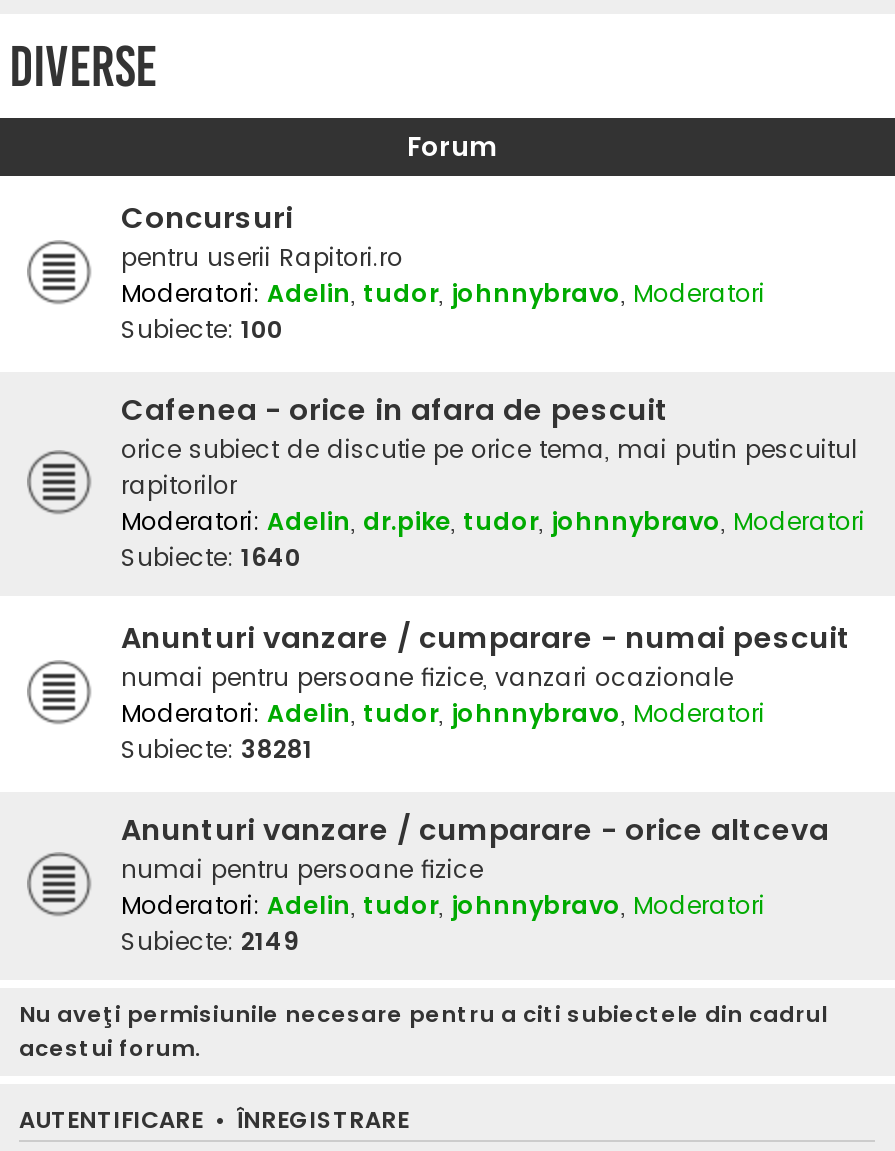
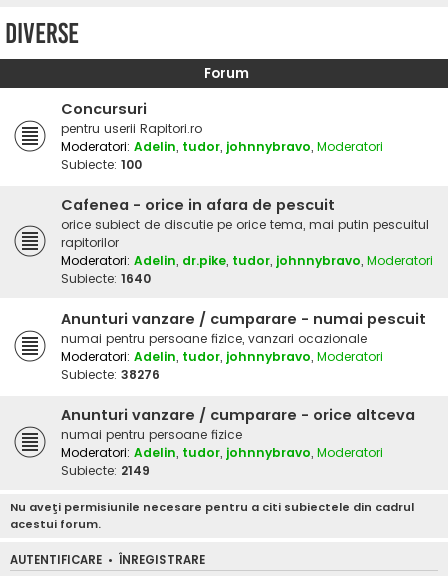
- Subiecte: 38281
+ Subiecte: 38276
